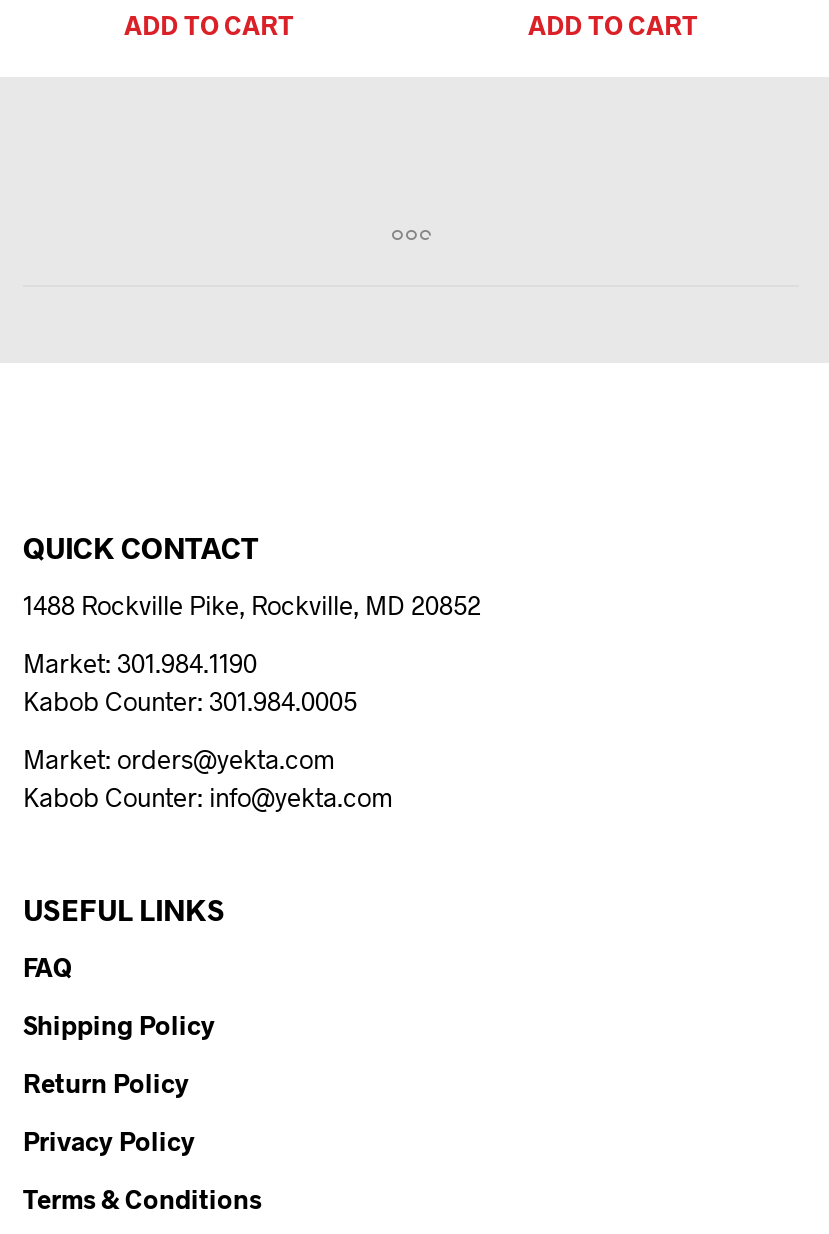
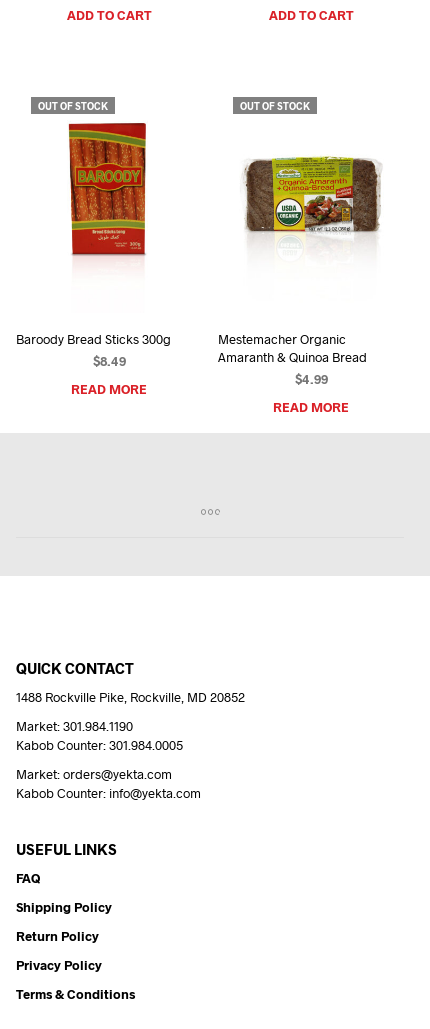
+ Baroody Bread Sticks 300g
+ $8.49
+ READ MORE

+ OUT OF STOCK

+ [image]

+ Mestemacher Organic
+ Amaranth & Quinoa Bread
+ $4.99
+ READ MORE

+ OUT OF STOCK

+ [image]
